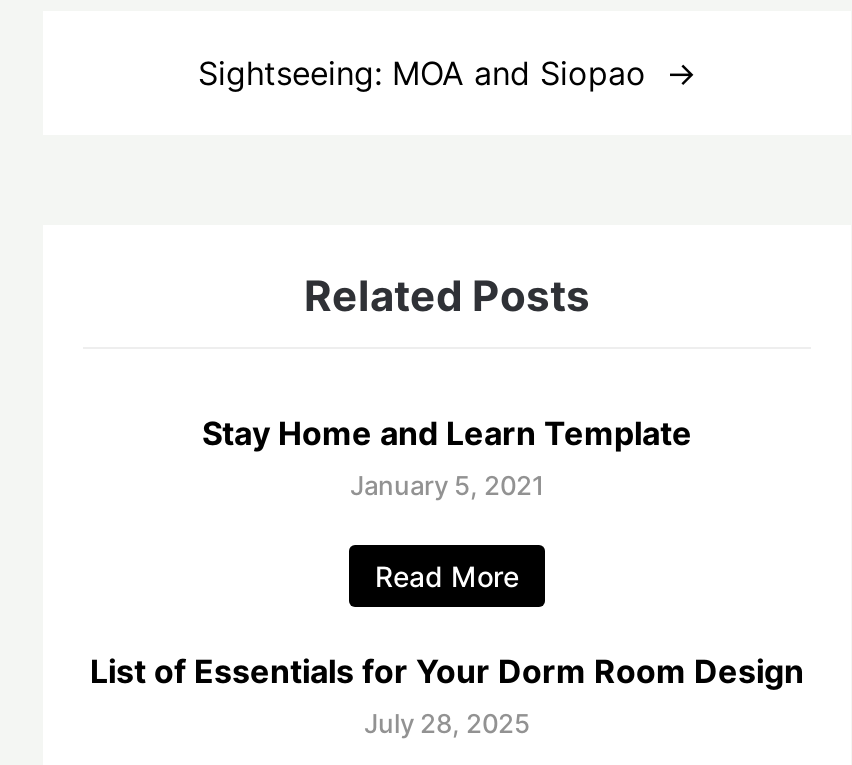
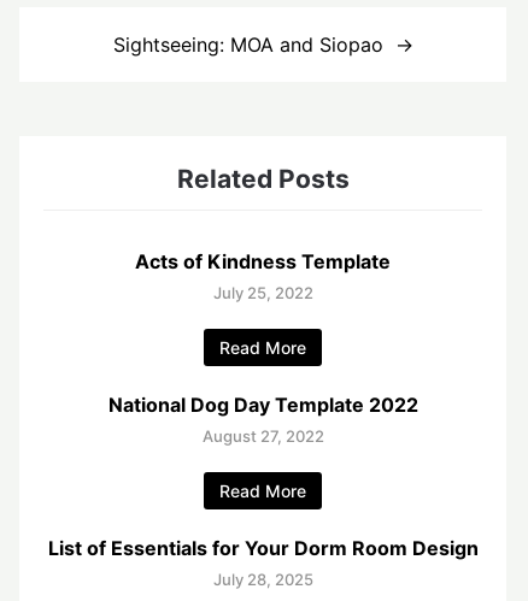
- Stay Home and Learn Template
- January 5, 2021
+ Acts of Kindness Template
+ July 25, 2022
+ Read More
+ National Dog Day Template 2022
+ August 27, 2022
